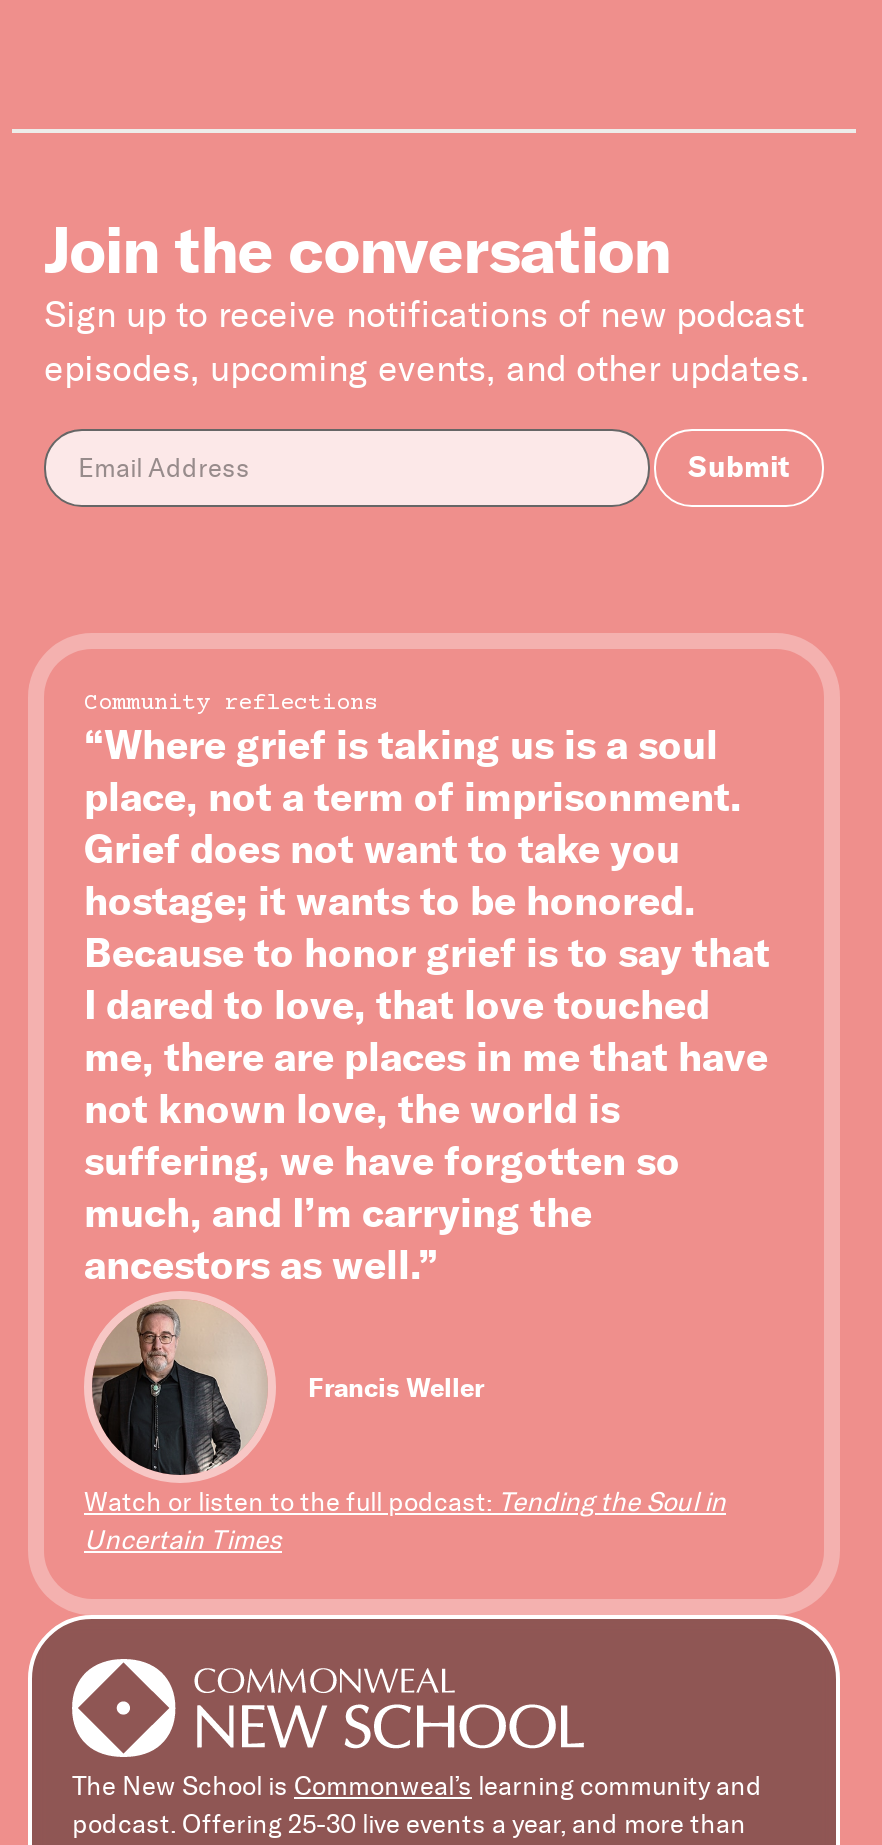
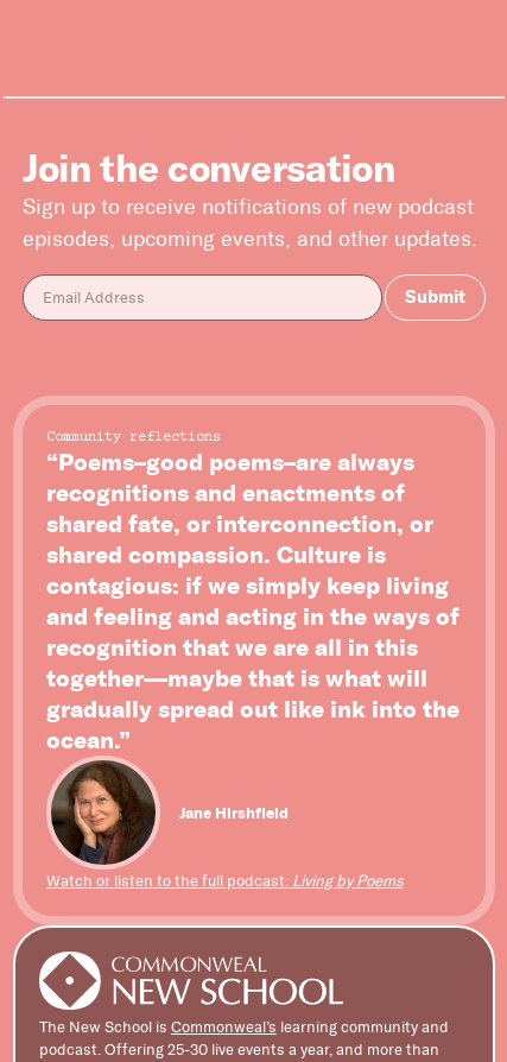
- “Where grief is taking us is a soul
- place, not a term of imprisonment.
- Grief does not want to take you
- hostage; it wants to be honored.
- Because to honor grief is to say that
- I dared to love, that love touched
- me, there are places in me that have
- not known love, the world is
- suffering, we have forgotten so
- much, and I’m carrying the
- ancestors as well.”
+ “Poems–good poems–are always
+ recognitions and enactments of
+ shared fate, or interconnection, or
+ shared compassion. Culture is
+ contagious: if we simply keep living
+ and feeling and acting in the ways of
+ recognition that we are all in this
+ together—maybe that is what will
+ gradually spread out like ink into the
+ ocean.”

- [image]
- Francis Weller
+ [image]
+ Jane Hirshfield

- Watch or listen to the full podcast: Tending the Soul in
- Uncertain Times
+ Watch or listen to the full podcast: Living by Poems
